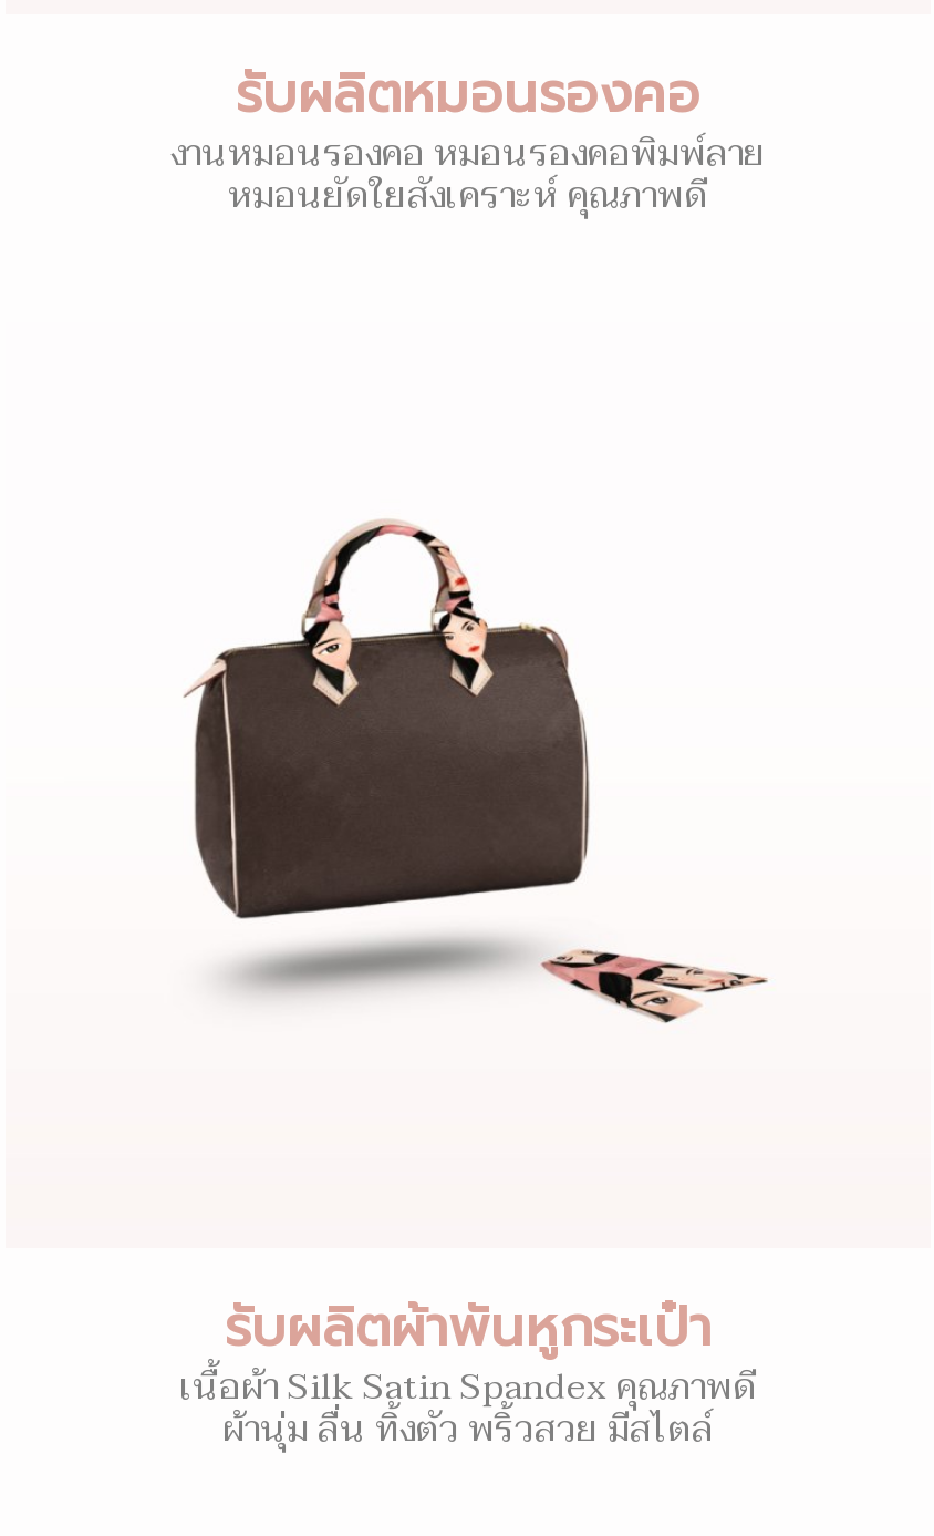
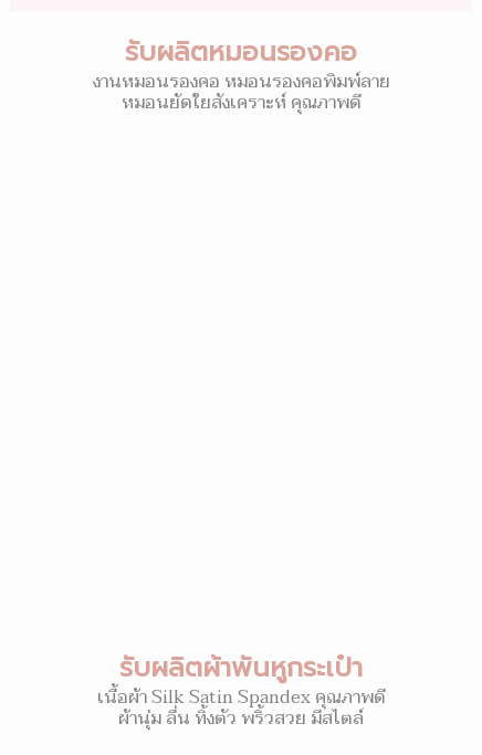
- [image]
